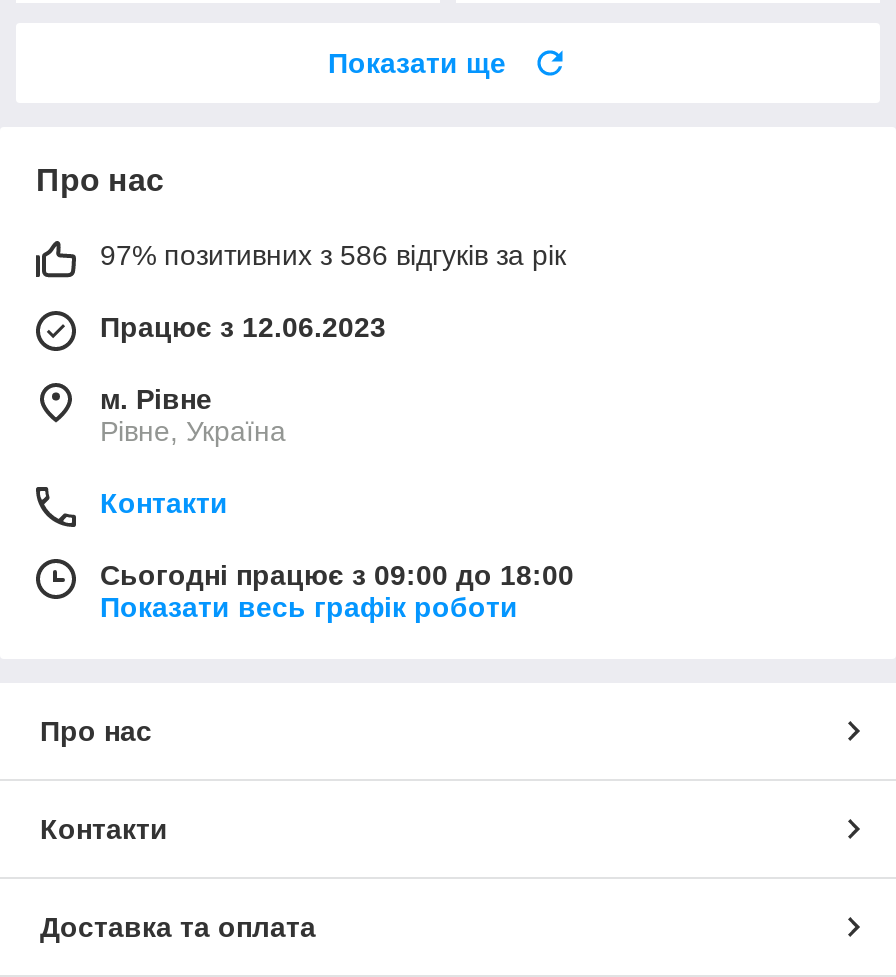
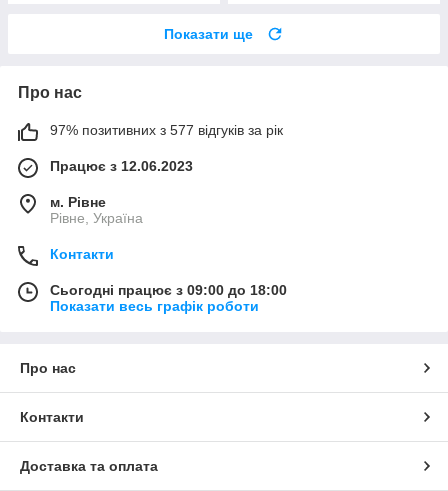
- 97% позитивних з 586 відгуків за рік
+ 97% позитивних з 577 відгуків за рік
